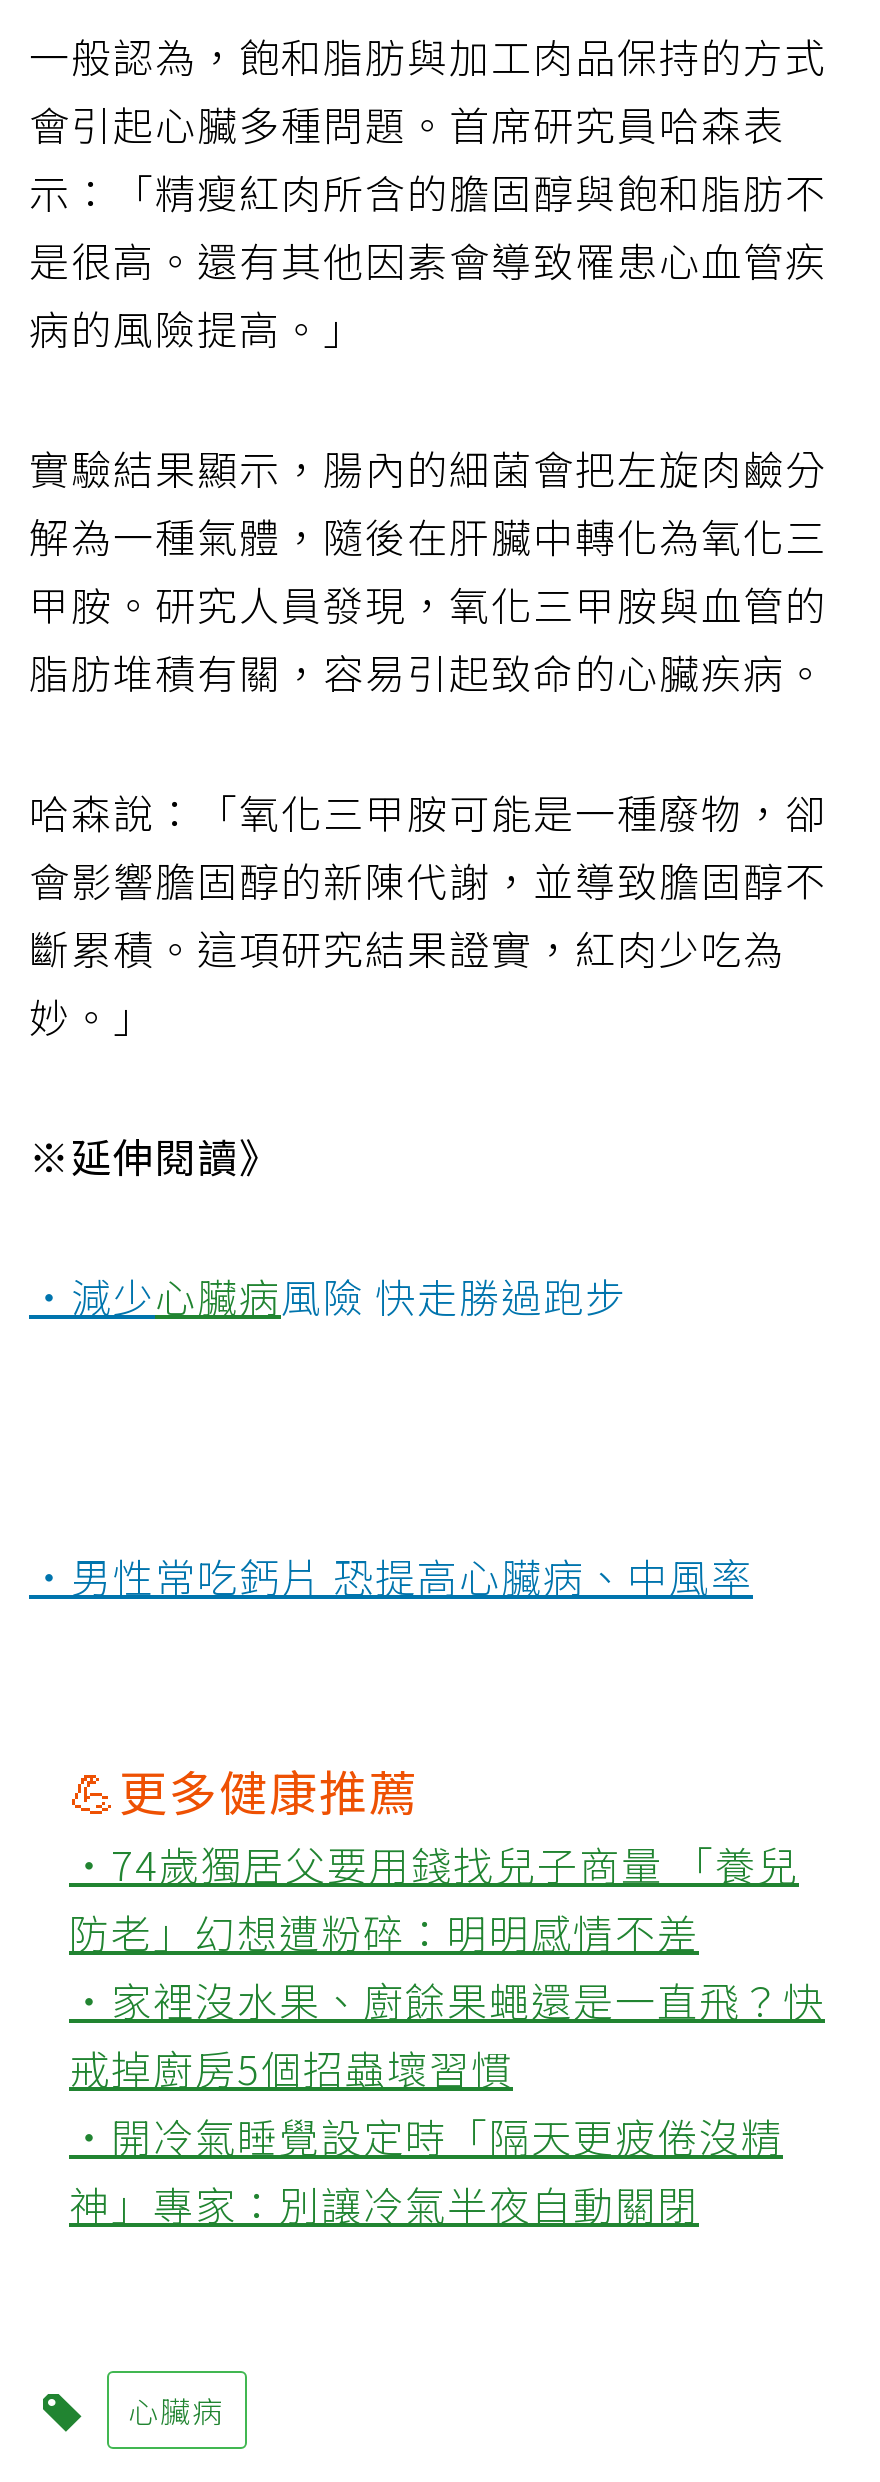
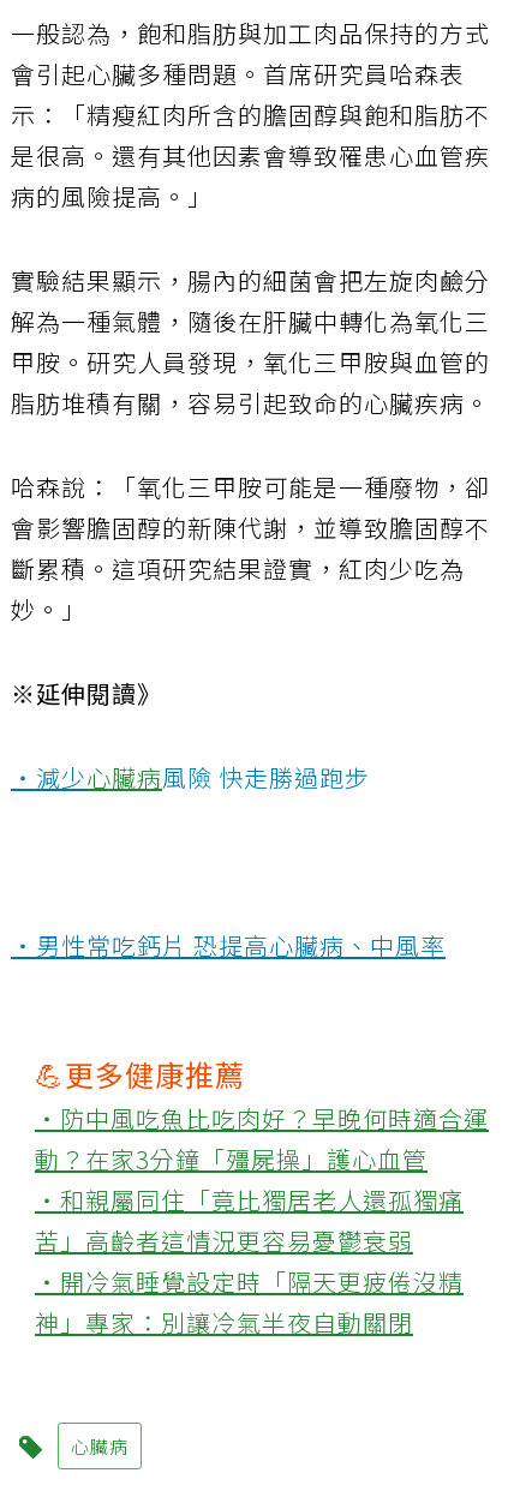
- ‧74歲獨居父要用錢找兒子商量 「養兒
- 防老」幻想遭粉碎：明明感情不差
- ‧家裡沒水果、廚餘果蠅還是一直飛？快
- 戒掉廚房5個招蟲壞習慣
+ ‧防中風吃魚比吃肉好？早晚何時適合運
+ 動？在家3分鐘「殭屍操」護心血管
+ ‧和親屬同住「竟比獨居老人還孤獨痛
+ 苦」高齡者這情況更容易憂鬱衰弱
